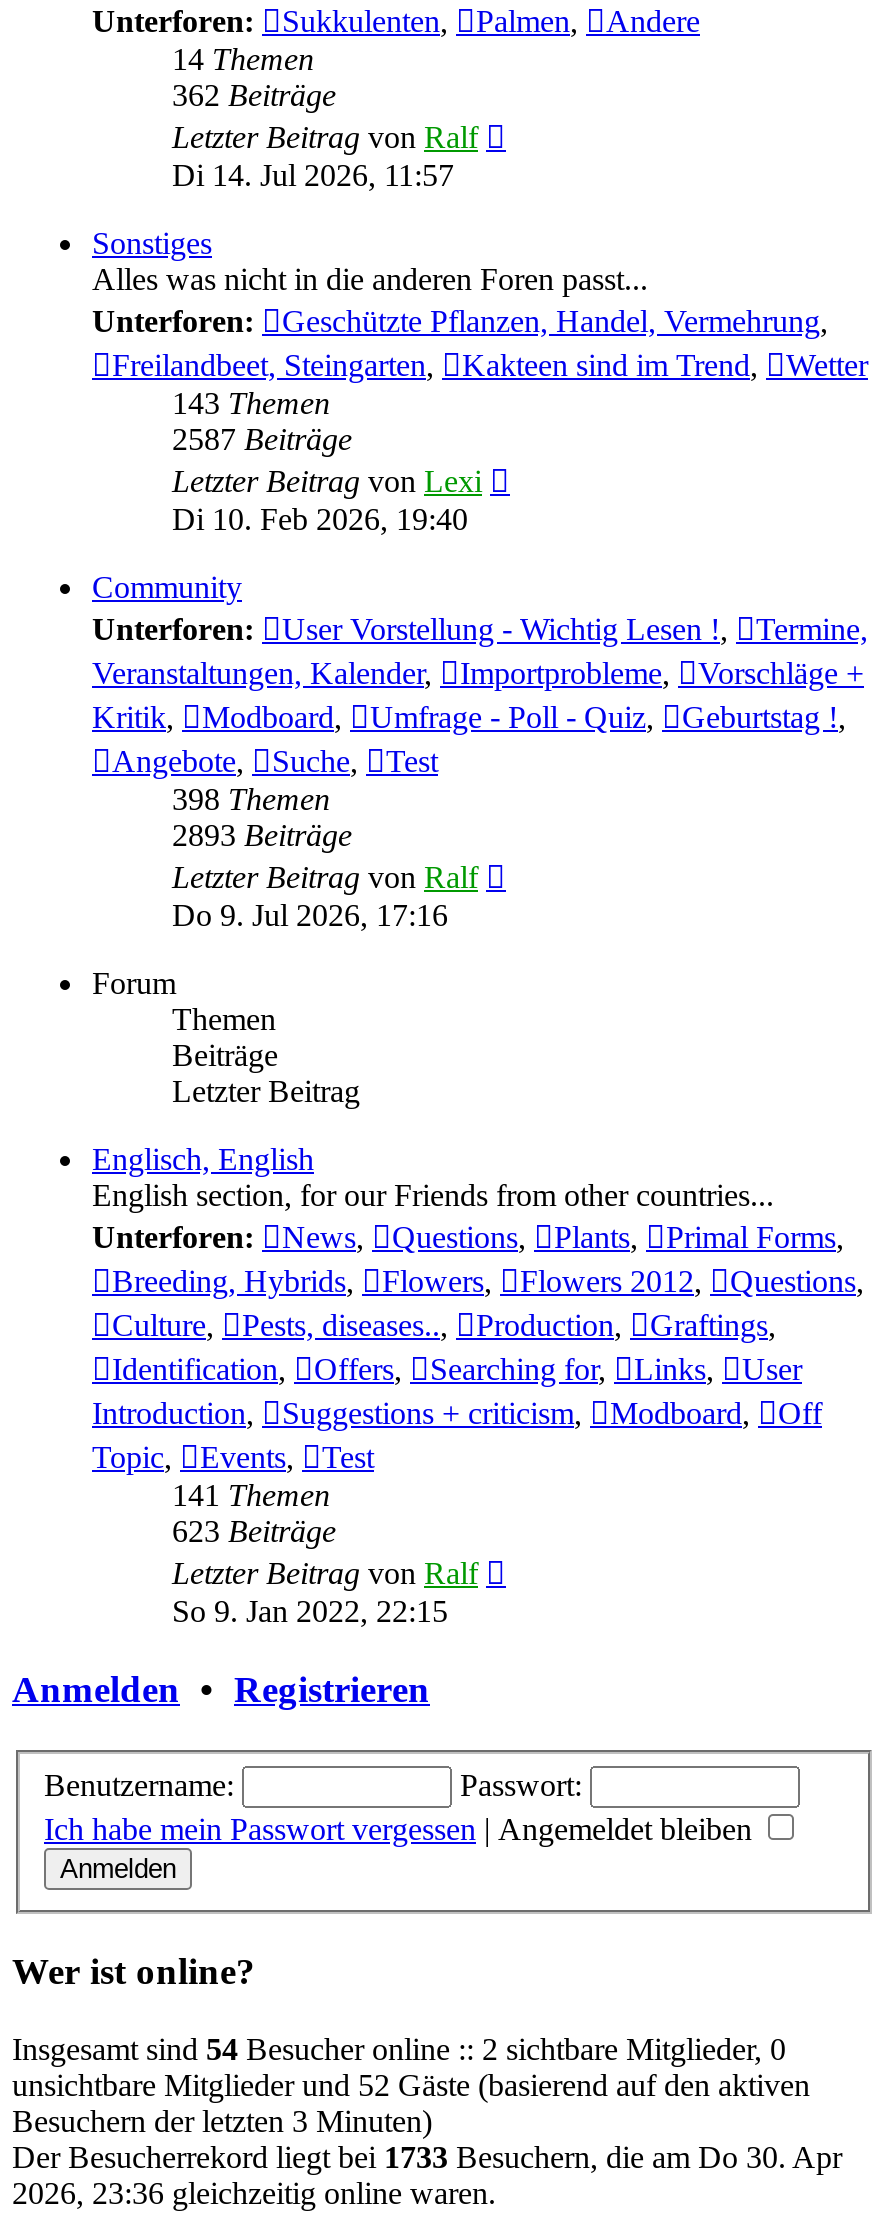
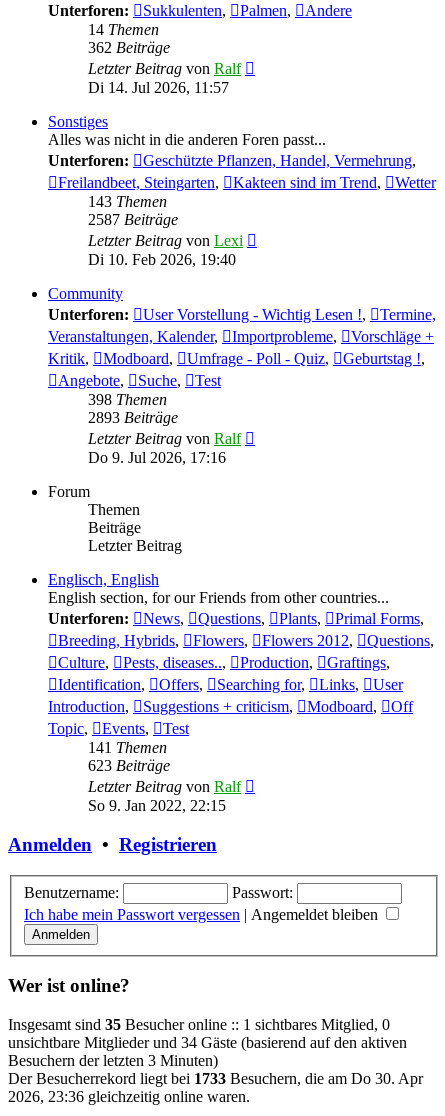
- Insgesamt sind 54 Besucher online :: 2 sichtbare Mitglieder, 0
+ Insgesamt sind 35 Besucher online :: 1 sichtbares Mitglied, 0

- unsichtbare Mitglieder und 52 Gäste (basierend auf den aktiven
+ unsichtbare Mitglieder und 34 Gäste (basierend auf den aktiven
